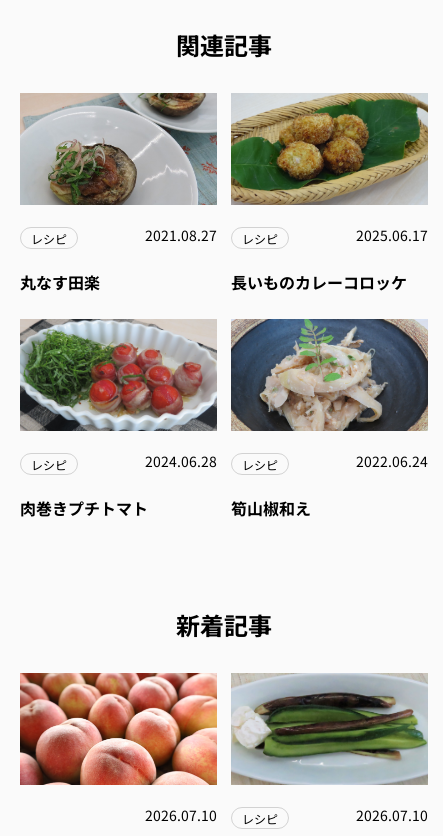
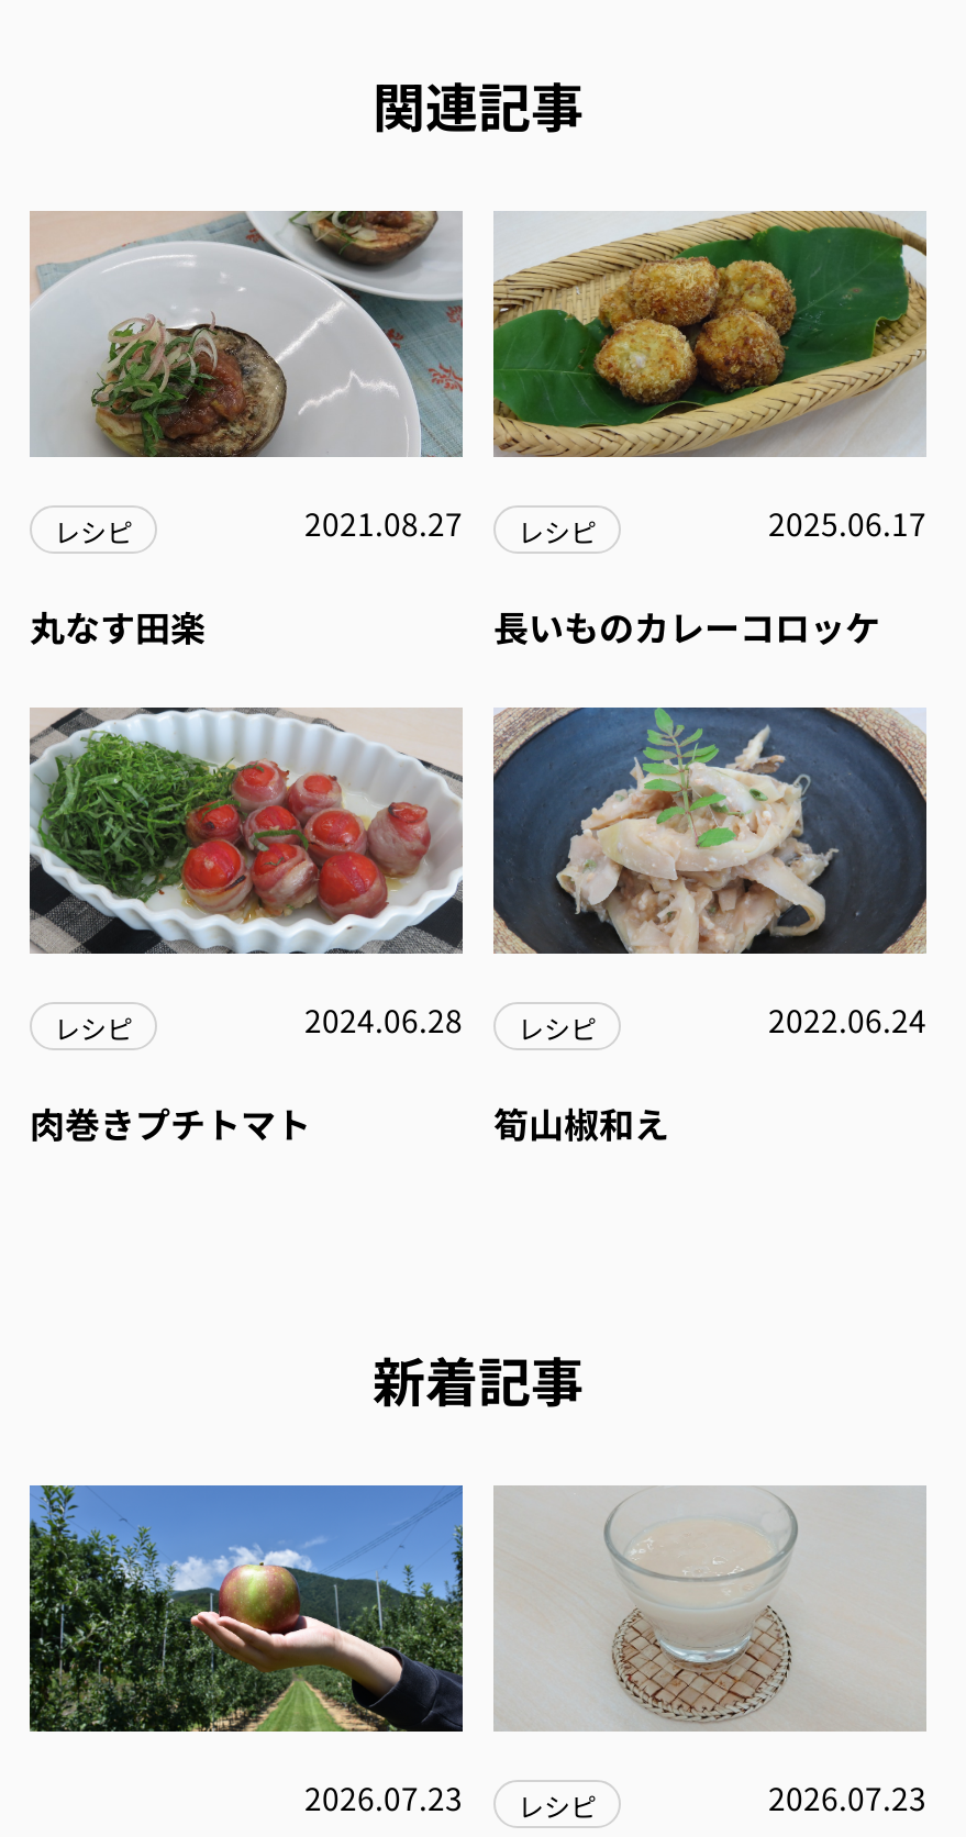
- [image]
- 2026.07.10 レシピ
+ [image]
+ 2026.07.23 レシピ

- [image]
- 2026.07.10
+ [image]
+ 2026.07.23
